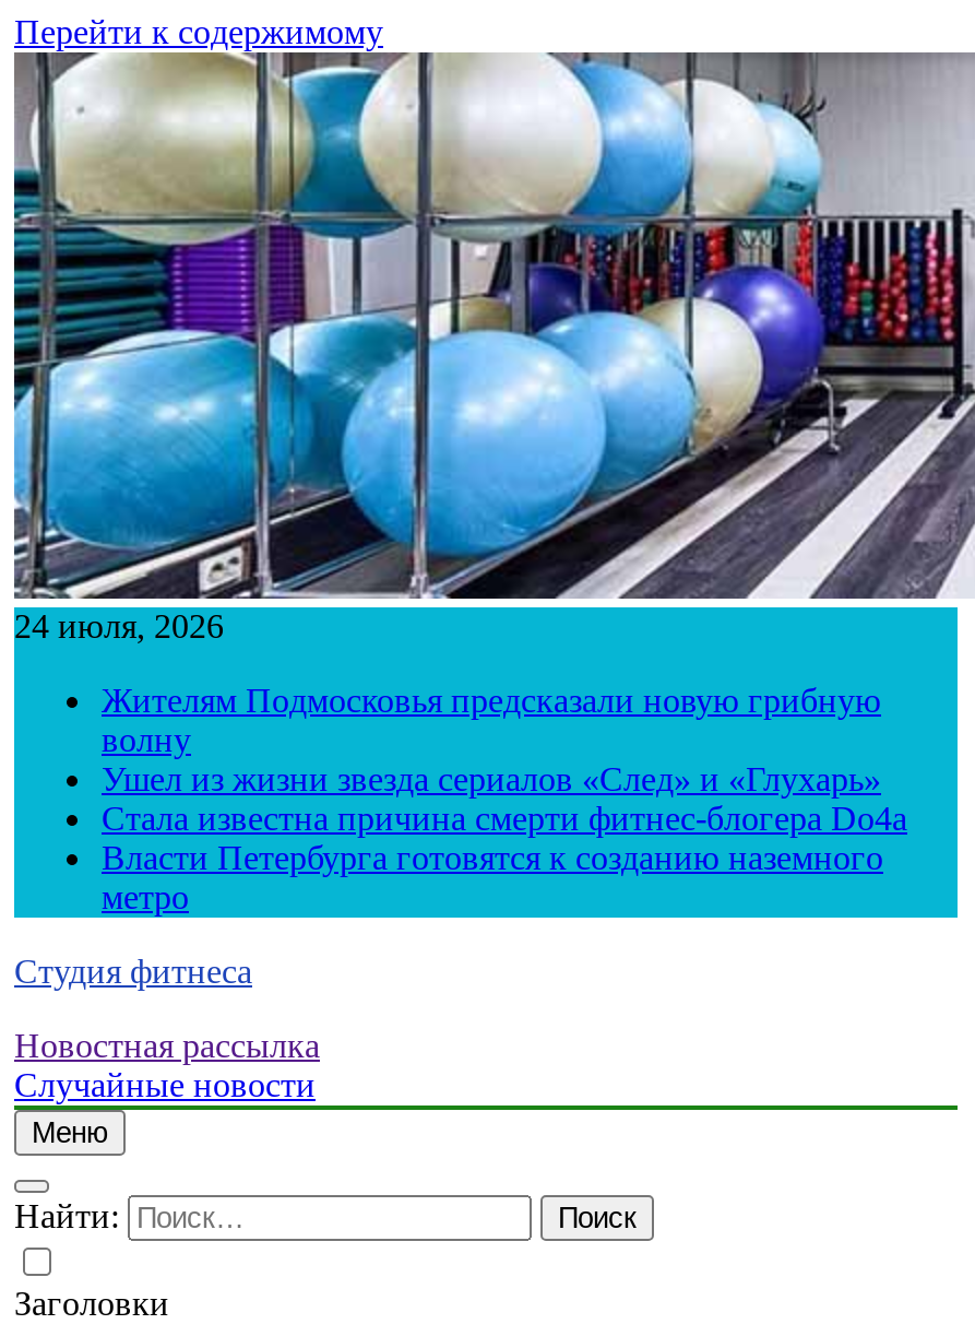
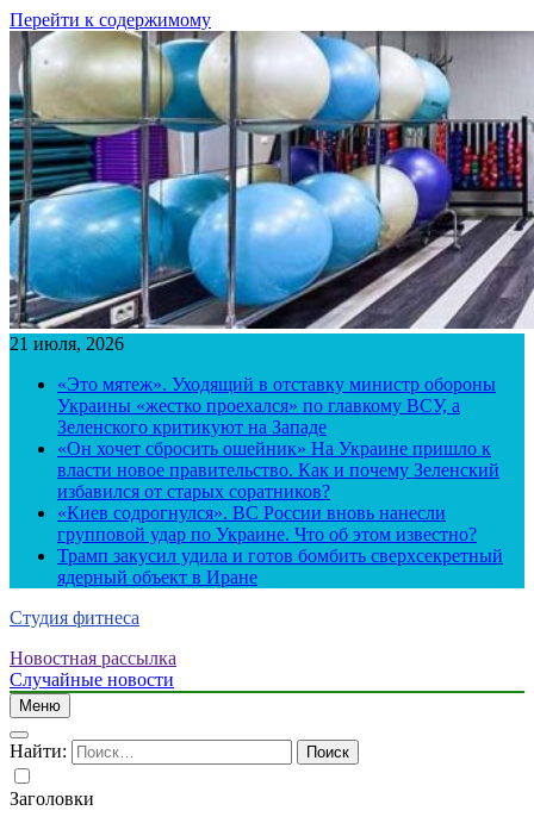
- 24 июля, 2026
+ 21 июля, 2026

- Жителям Подмосковья предсказали новую грибную
- волну
- Ушел из жизни звезда сериалов «След» и «Глухарь»
- Стала известна причина смерти фитнес-блогера Do4а
- Власти Петербурга готовятся к созданию наземного
- метро
+ «Это мятеж». Уходящий в отставку министр обороны
+ Украины «жестко проехался» по главкому ВСУ, а
+ Зеленского критикуют на Западе
+ «Он хочет сбросить ошейник» На Украине пришло к
+ власти новое правительство. Как и почему Зеленский
+ избавился от старых соратников?
+ «Киев содрогнулся». ВС России вновь нанесли
+ групповой удар по Украине. Что об этом известно?
+ Трамп закусил удила и готов бомбить сверхсекретный
+ ядерный объект в Иране
